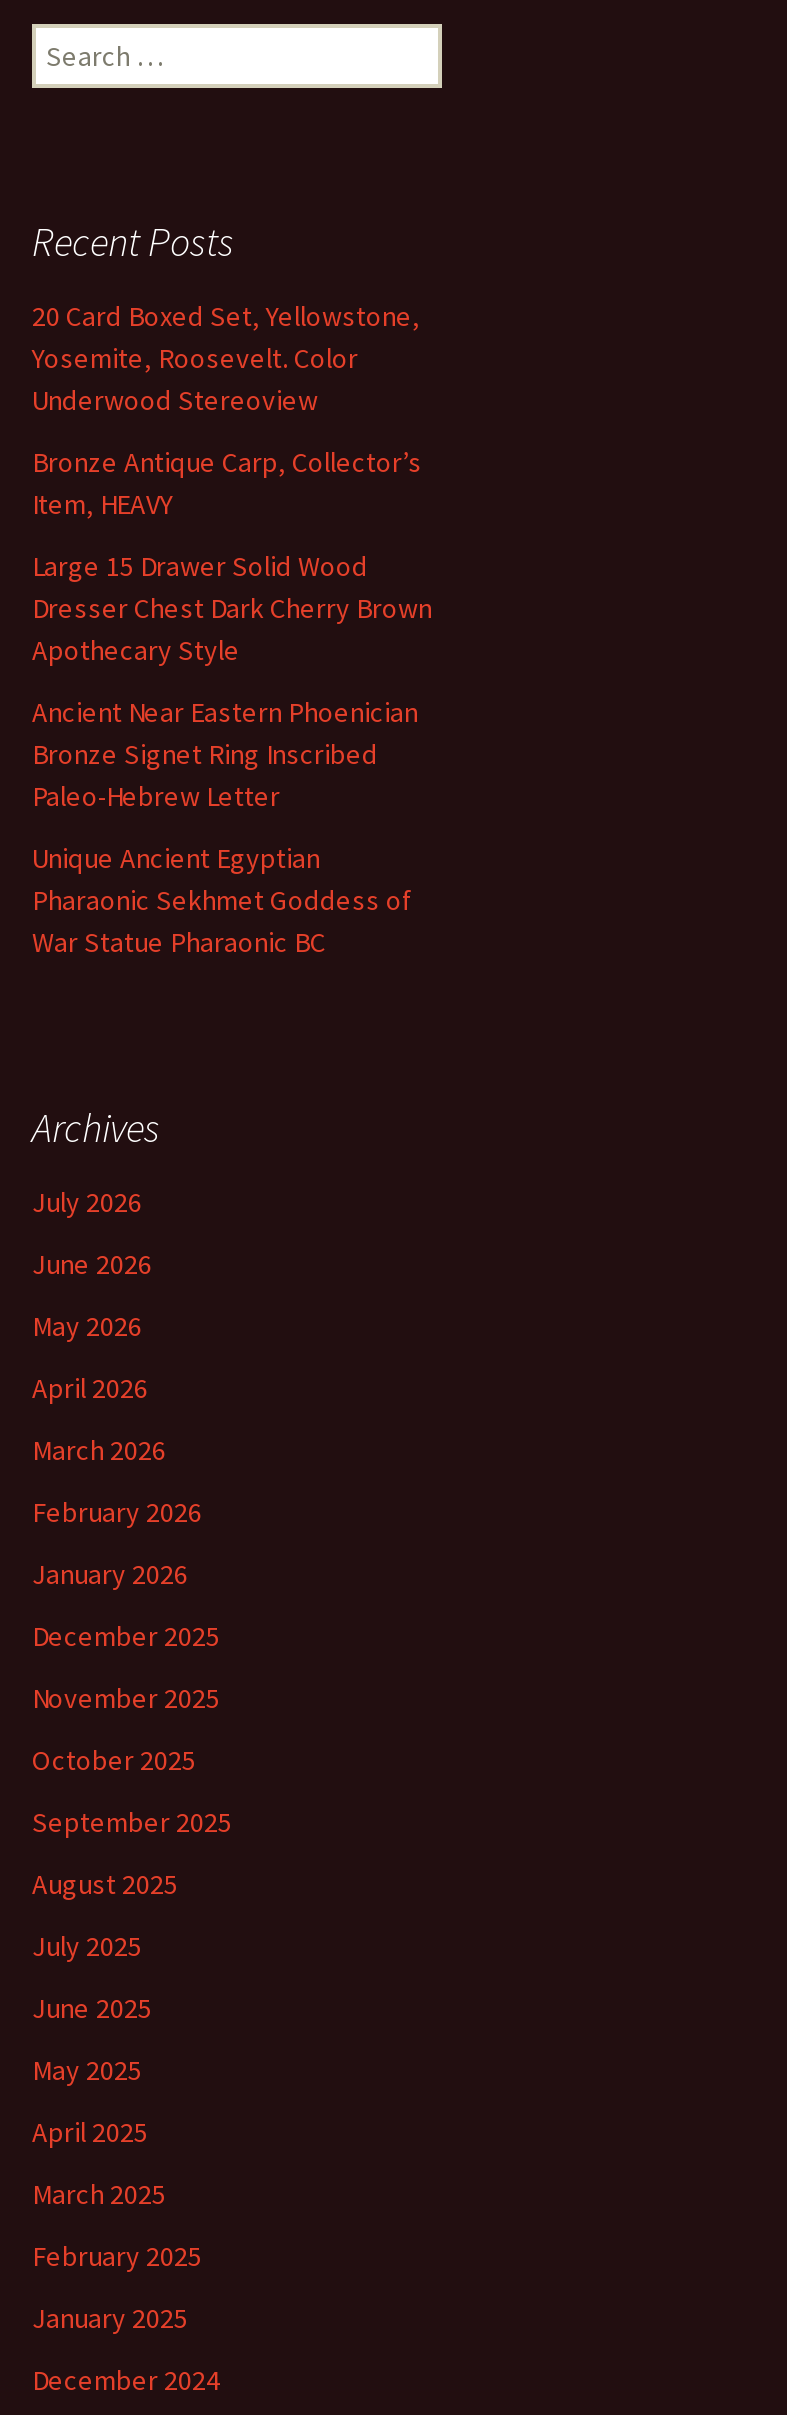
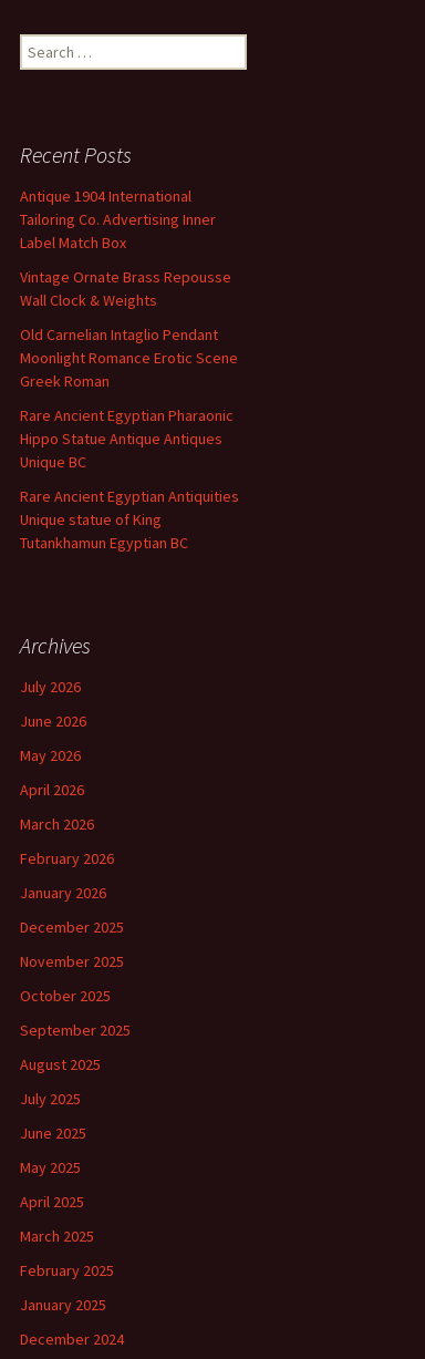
- 20 Card Boxed Set, Yellowstone,
- Yosemite, Roosevelt. Color
- Underwood Stereoview
+ Antique 1904 International
+ Tailoring Co. Advertising Inner
+ Label Match Box

- Bronze Antique Carp, Collector’s
- Item, HEAVY
+ Vintage Ornate Brass Repousse
+ Wall Clock & Weights

- Large 15 Drawer Solid Wood
- Dresser Chest Dark Cherry Brown
- Apothecary Style
+ Old Carnelian Intaglio Pendant
+ Moonlight Romance Erotic Scene
+ Greek Roman

- Ancient Near Eastern Phoenician
- Bronze Signet Ring Inscribed
- Paleo-Hebrew Letter
+ Rare Ancient Egyptian Pharaonic
+ Hippo Statue Antique Antiques
+ Unique BC

- Unique Ancient Egyptian
- Pharaonic Sekhmet Goddess of
- War Statue Pharaonic BC
+ Rare Ancient Egyptian Antiquities
+ Unique statue of King
+ Tutankhamun Egyptian BC
